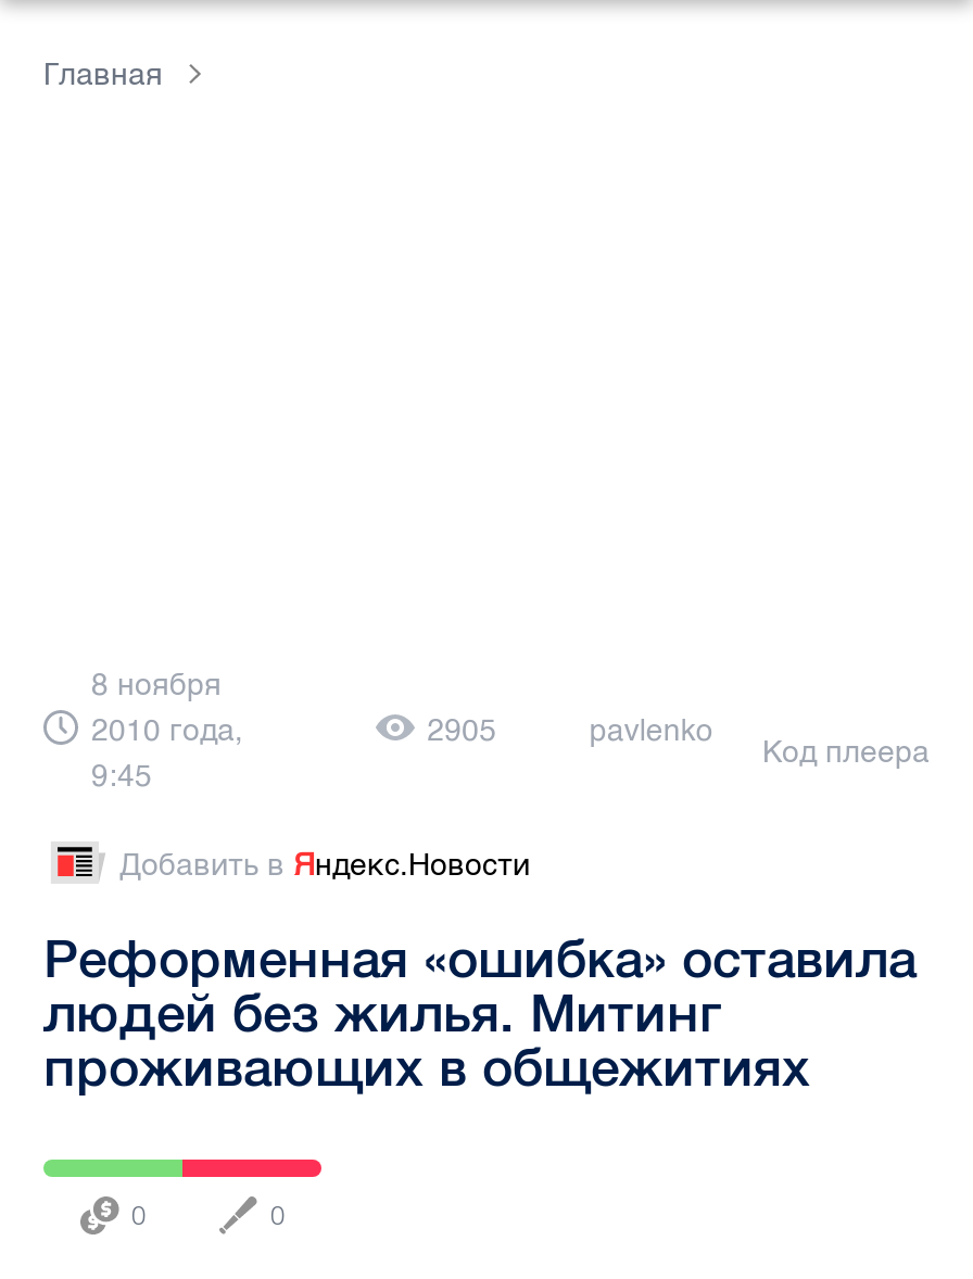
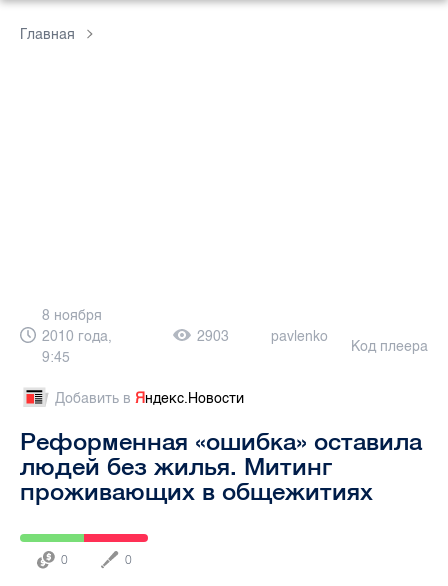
- 2905
+ 2903
